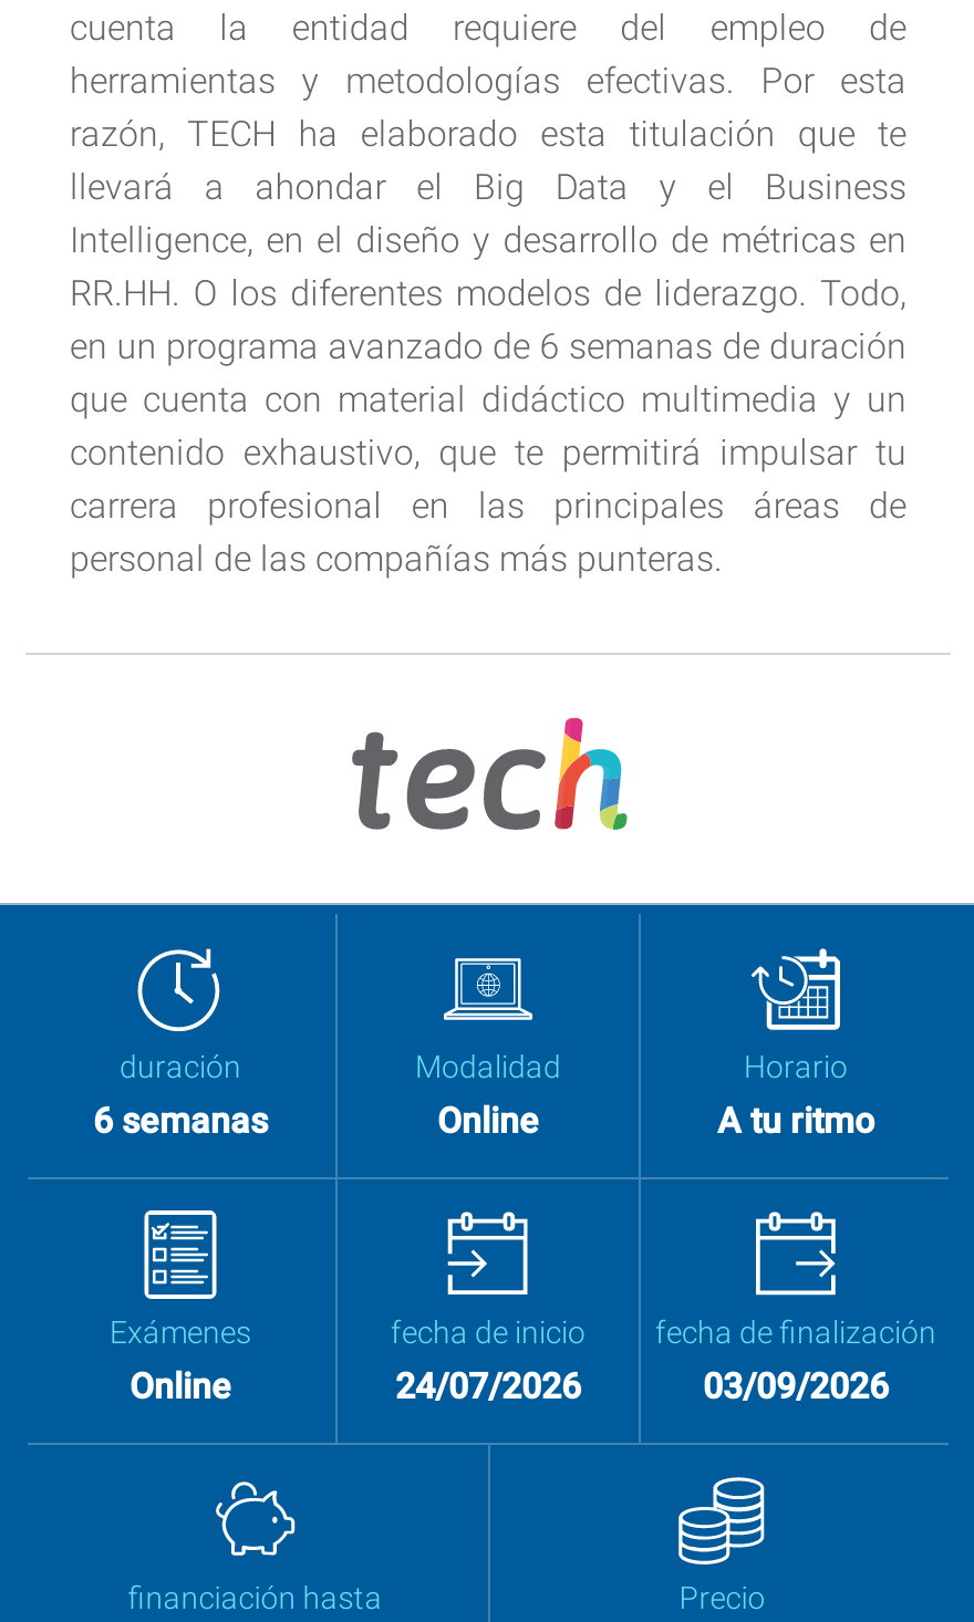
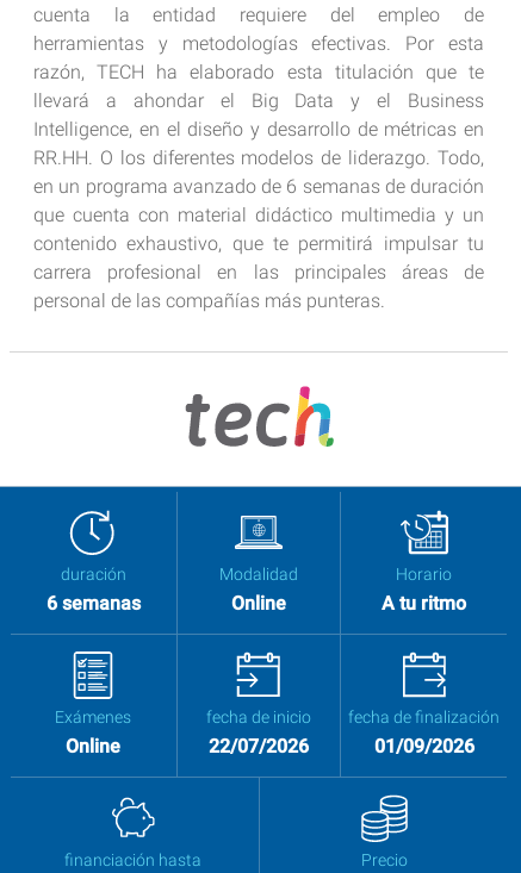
- 24/07/2026
+ 22/07/2026

- 03/09/2026
+ 01/09/2026
